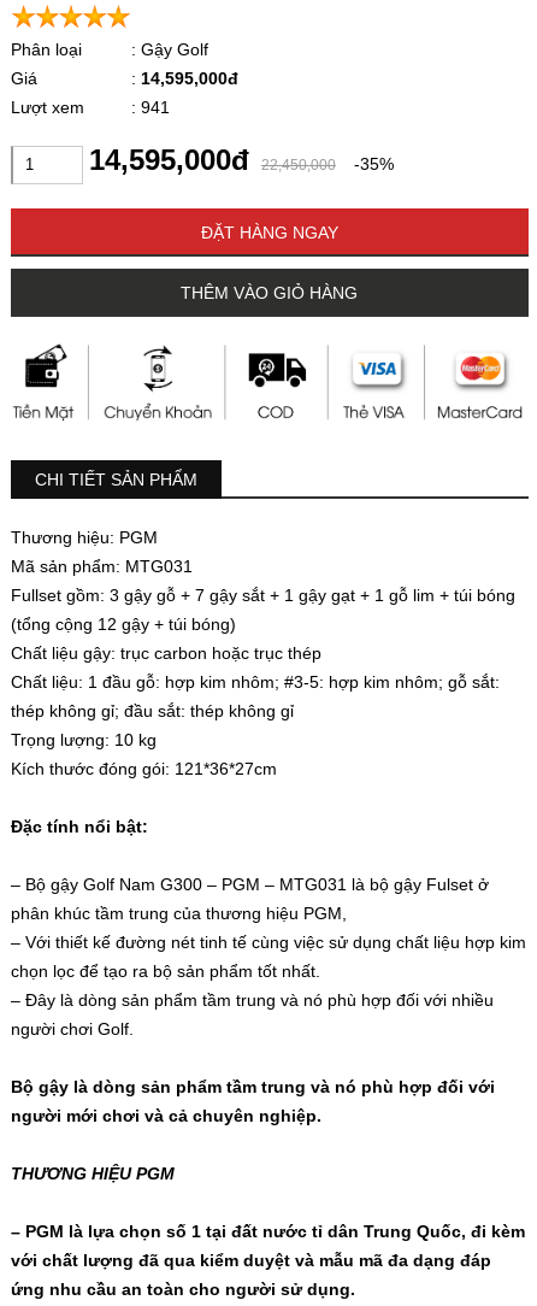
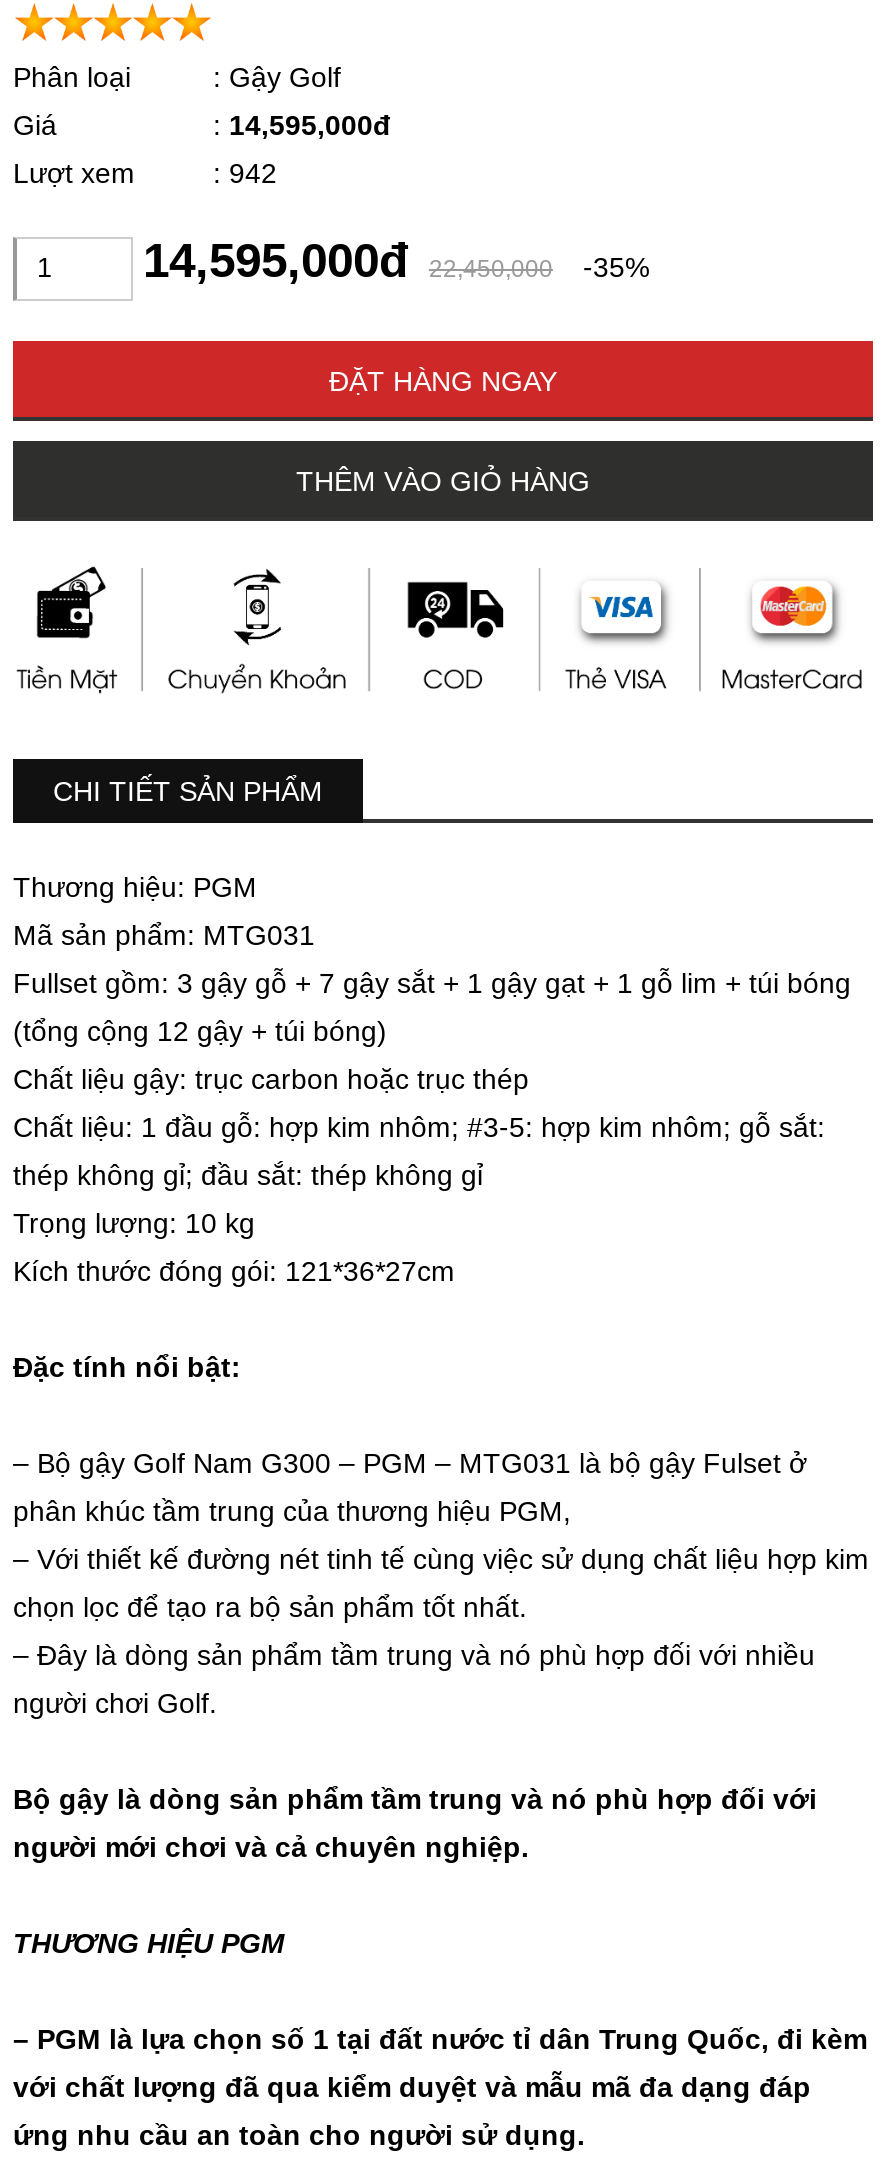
- : 941
+ : 942
